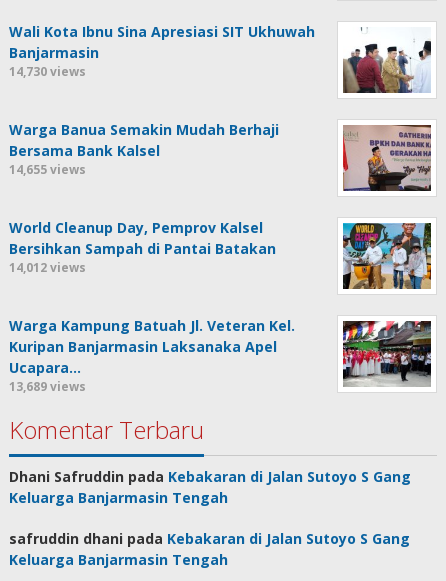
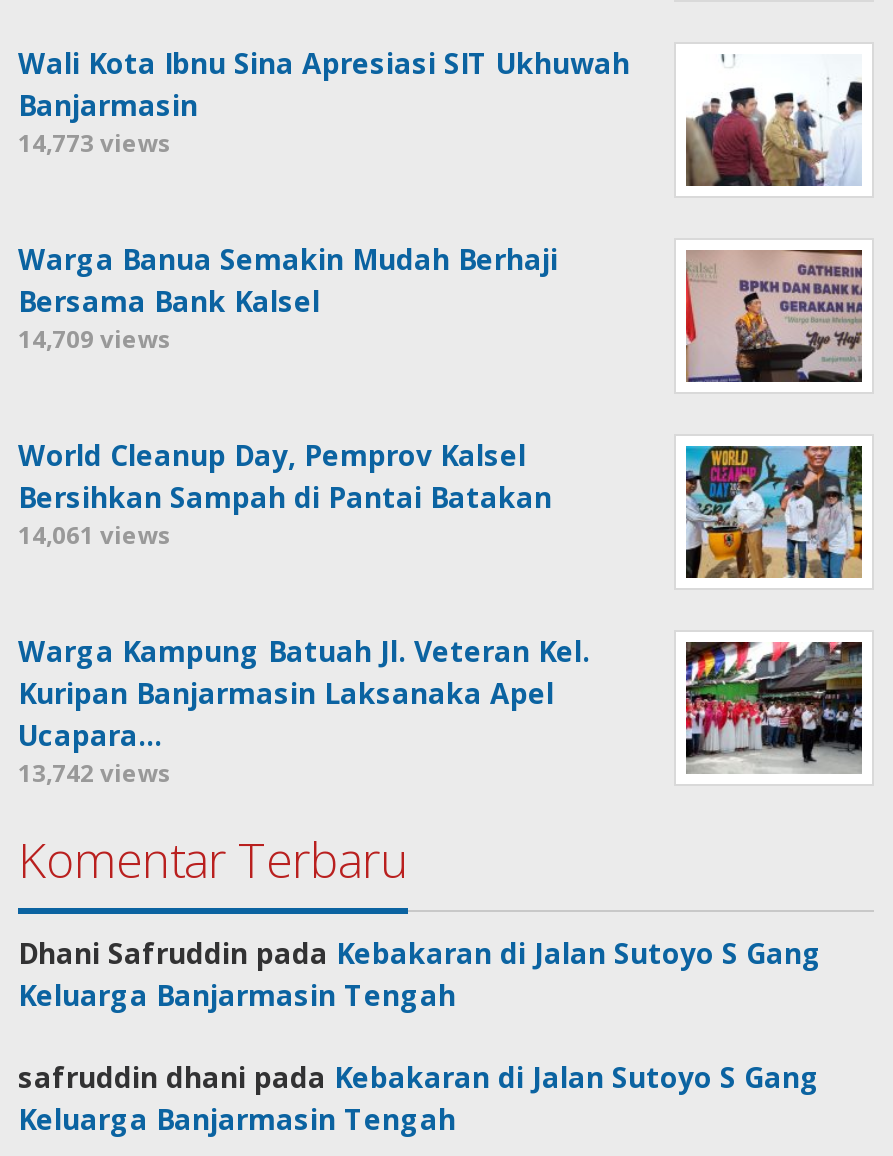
- 14,730 views
+ 14,773 views

- 14,655 views
+ 14,709 views

- 14,012 views
+ 14,061 views

- 13,689 views
+ 13,742 views
